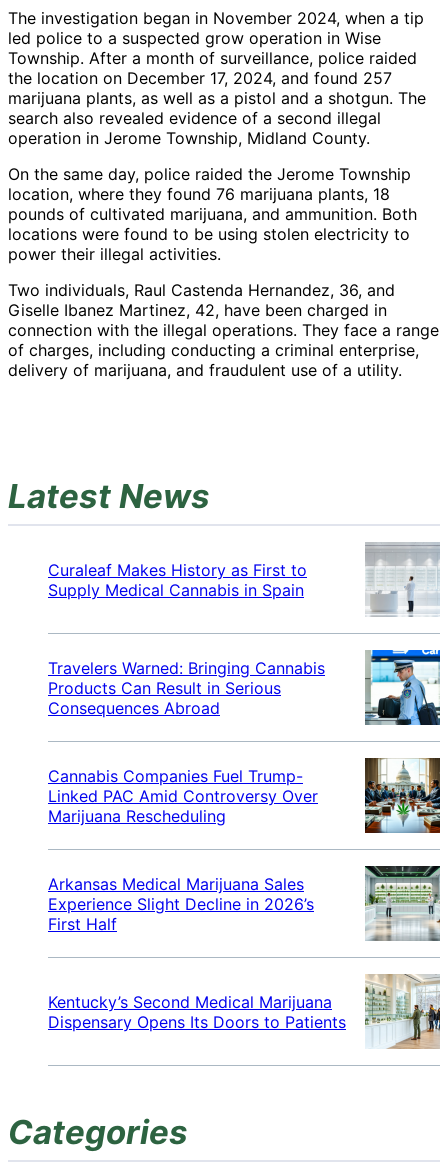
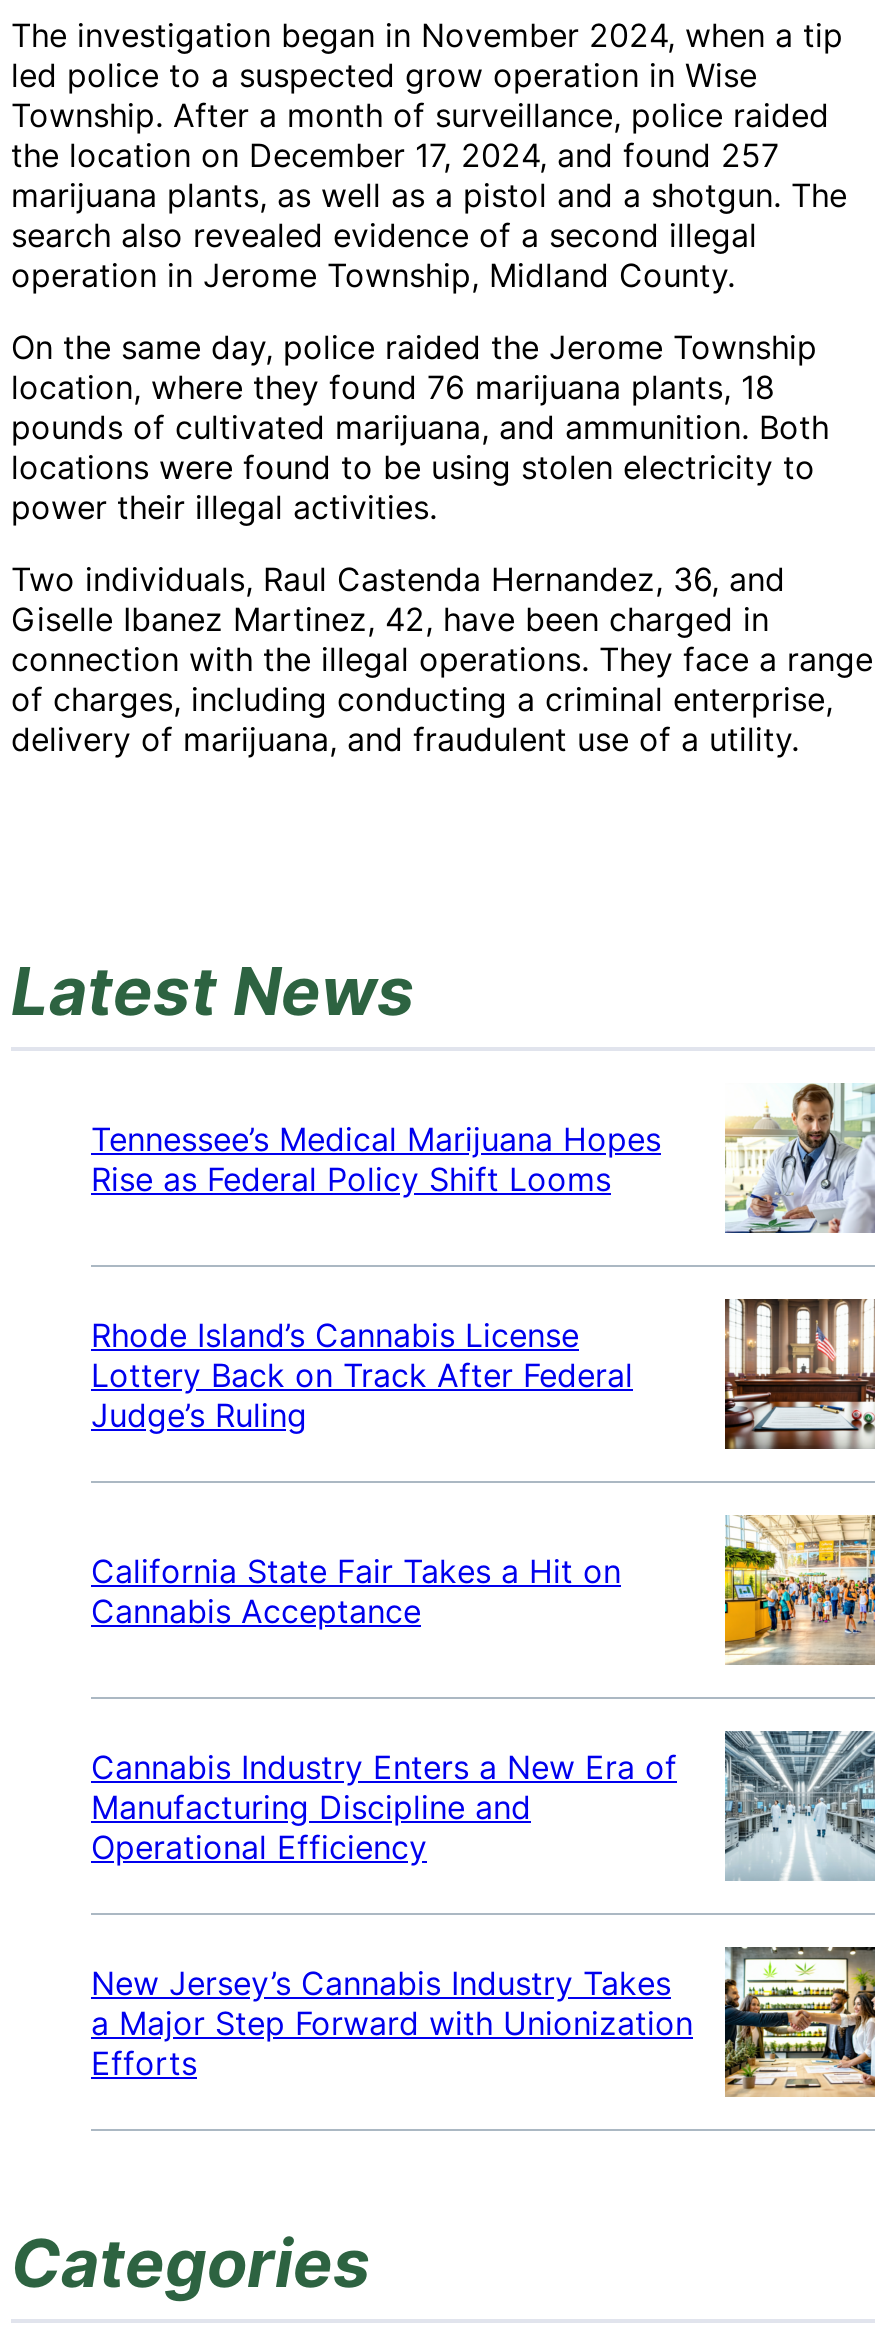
- [image]
+ [image]

- Curaleaf Makes History as First to
- Supply Medical Cannabis in Spain
+ Tennessee’s Medical Marijuana Hopes
+ Rise as Federal Policy Shift Looms

- [image]
+ [image]

- Travelers Warned: Bringing Cannabis
- Products Can Result in Serious
- Consequences Abroad
+ Rhode Island’s Cannabis License
+ Lottery Back on Track After Federal
+ Judge’s Ruling

- [image]
+ [image]

- Cannabis Companies Fuel Trump-
- Linked PAC Amid Controversy Over
- Marijuana Rescheduling
+ California State Fair Takes a Hit on
+ Cannabis Acceptance

- [image]
+ [image]

- Arkansas Medical Marijuana Sales
- Experience Slight Decline in 2026’s
- First Half
+ Cannabis Industry Enters a New Era of
+ Manufacturing Discipline and
+ Operational Efficiency

- [image]
- Kentucky’s Second Medical Marijuana
- Dispensary Opens Its Doors to Patients
+ [image]
+ New Jersey’s Cannabis Industry Takes
+ a Major Step Forward with Unionization
+ Efforts
